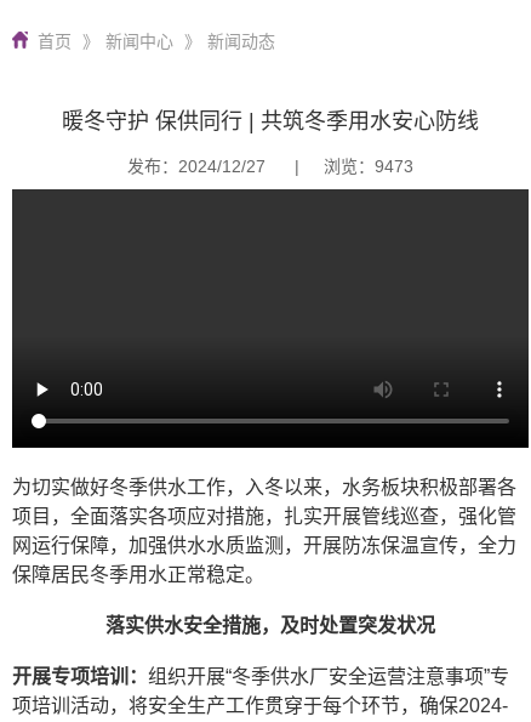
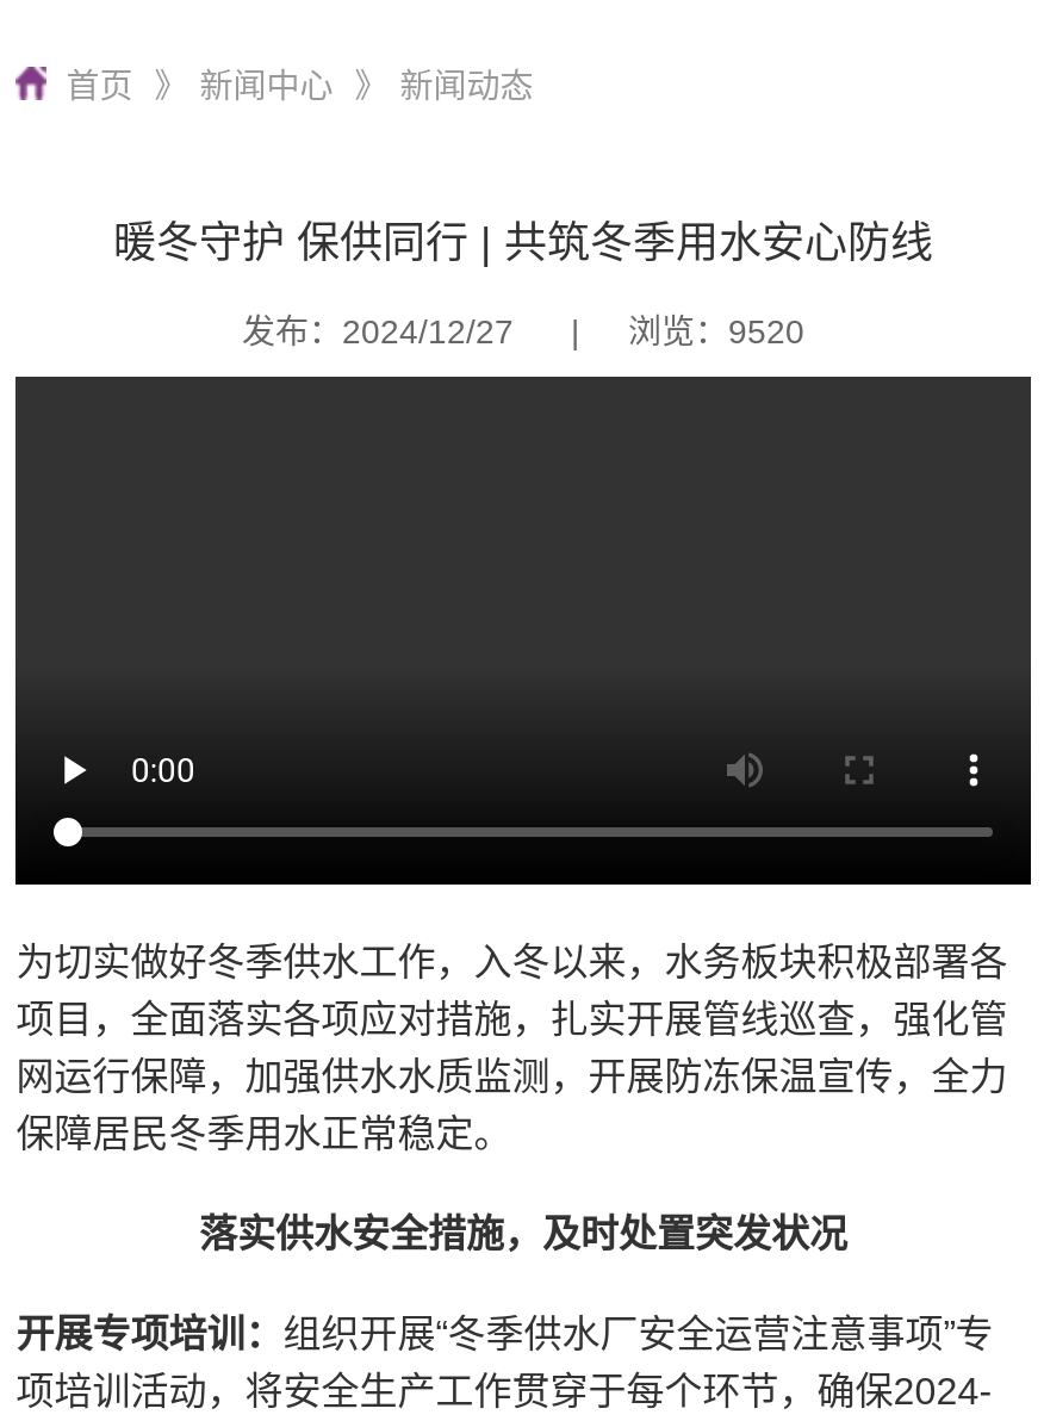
- 浏览：9473
+ 浏览：9520
